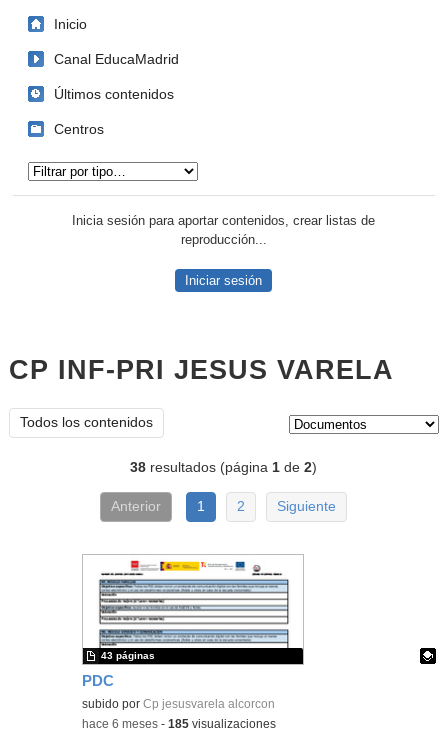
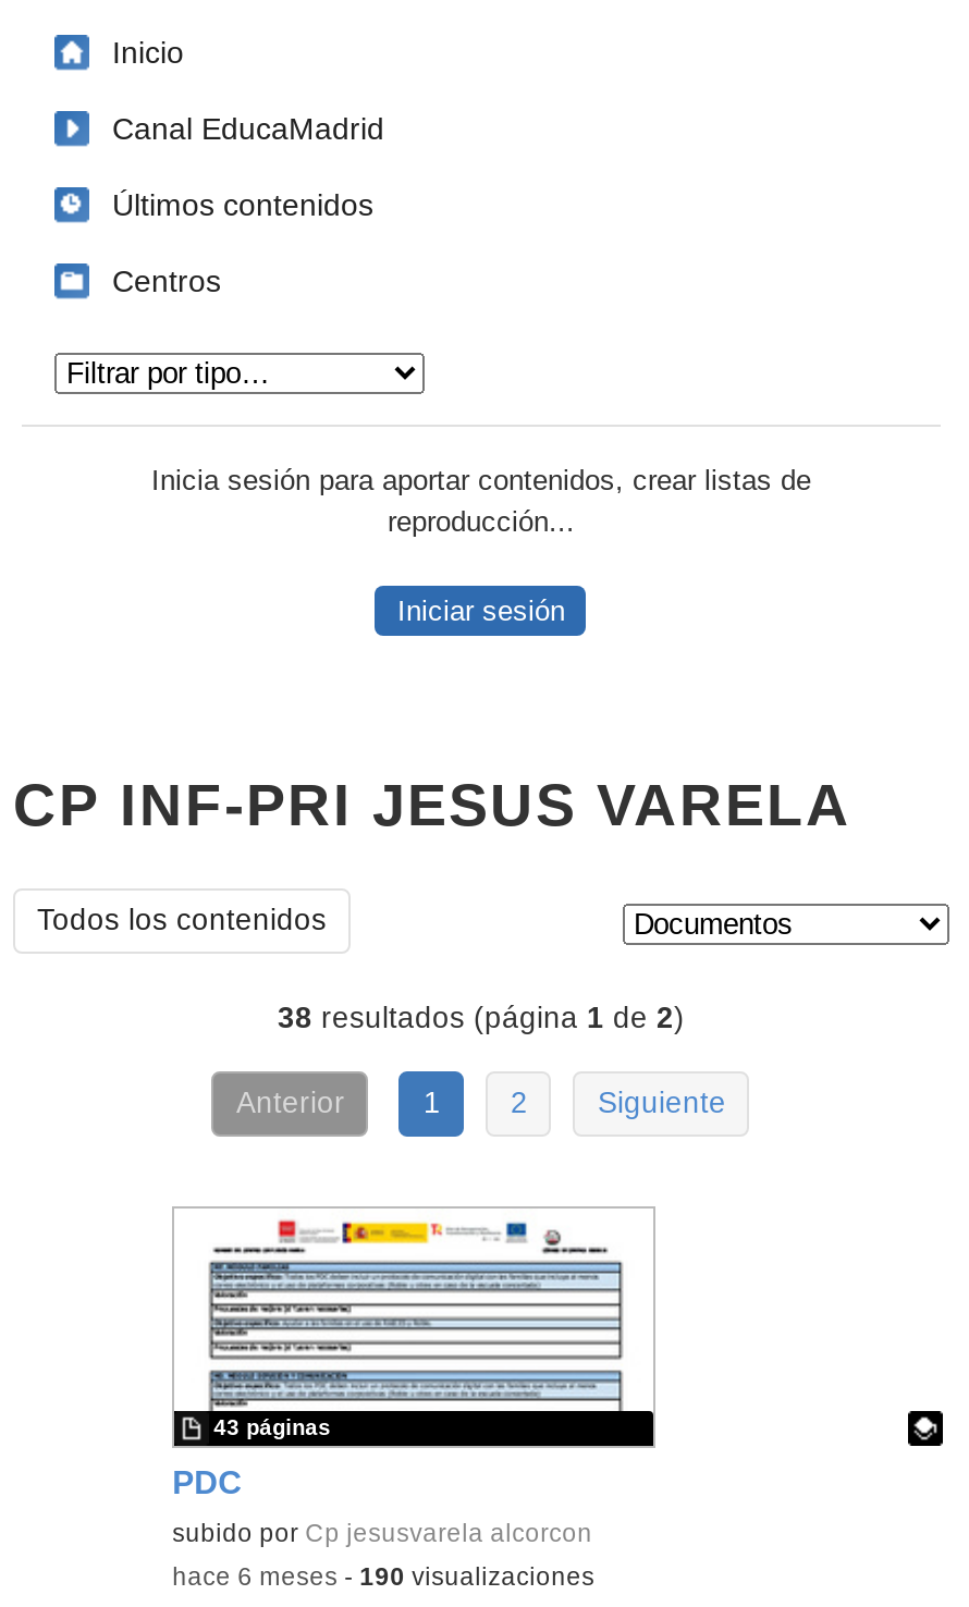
- hace 6 meses - 185 visualizaciones
+ hace 6 meses - 190 visualizaciones
